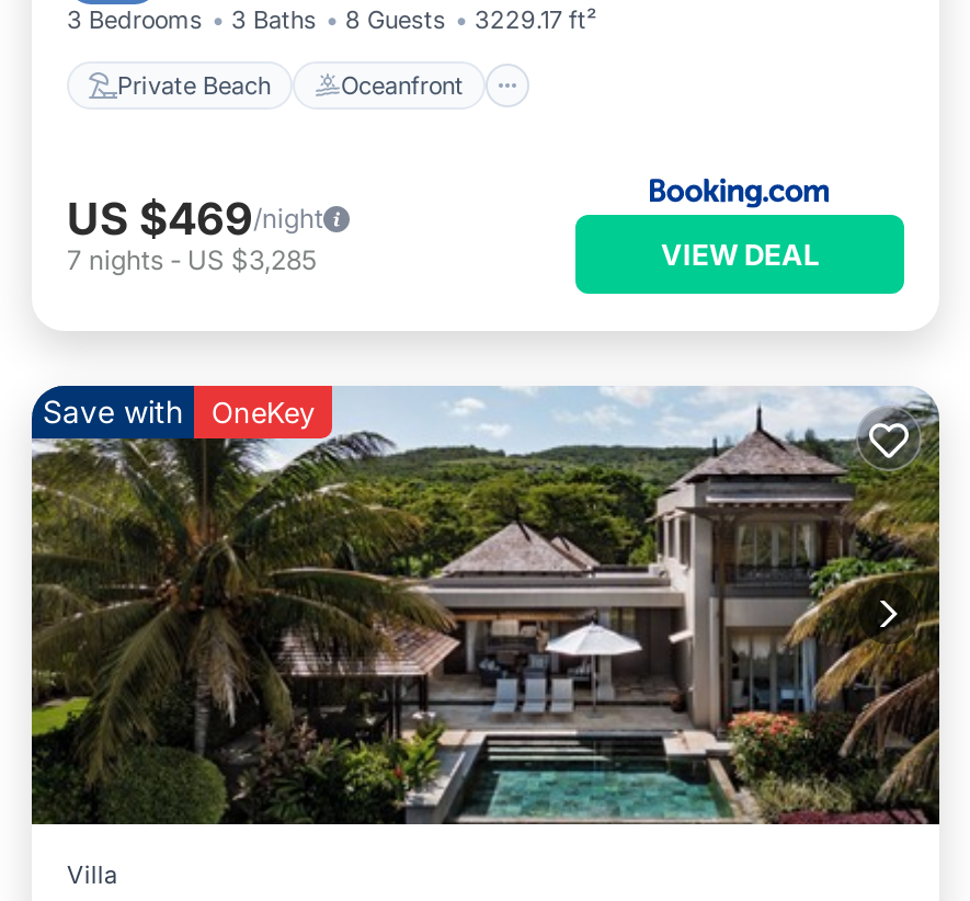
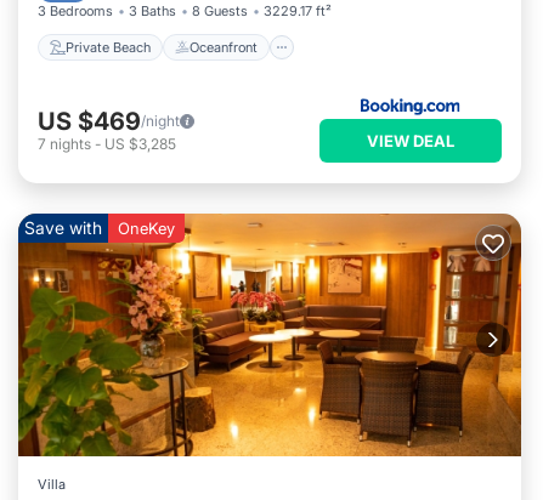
- [image]
+ [image]
